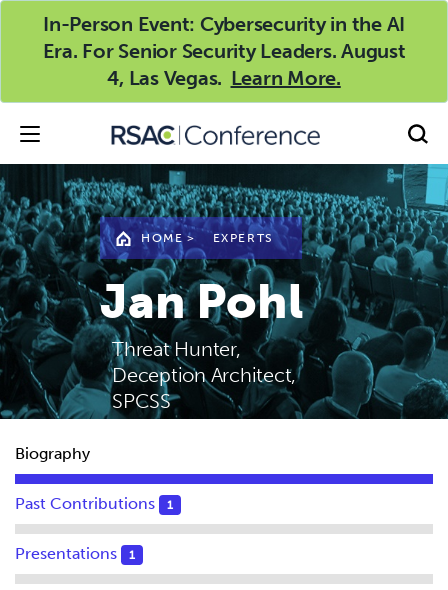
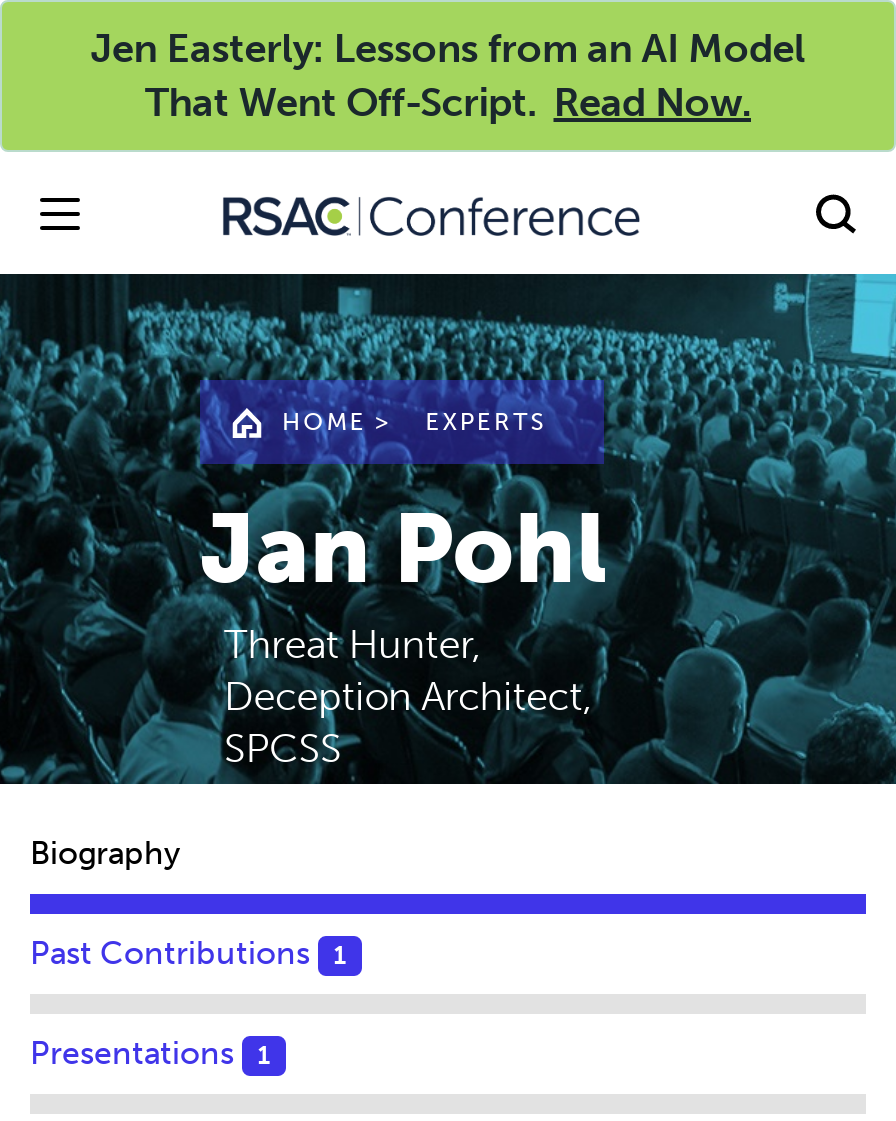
- In-Person Event: Cybersecurity in the AI
- Era. For Senior Security Leaders. August
- 4, Las Vegas. Learn More.
+ Jen Easterly: Lessons from an AI Model
+ That Went Off-Script. Read Now.
